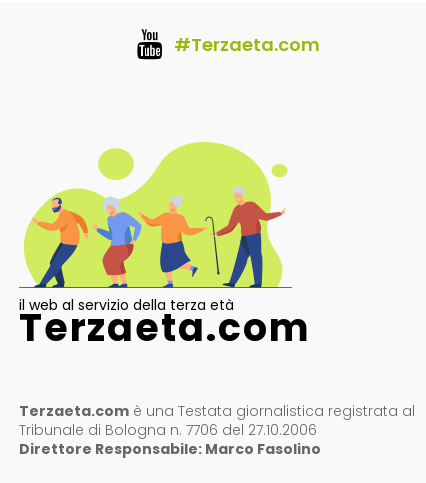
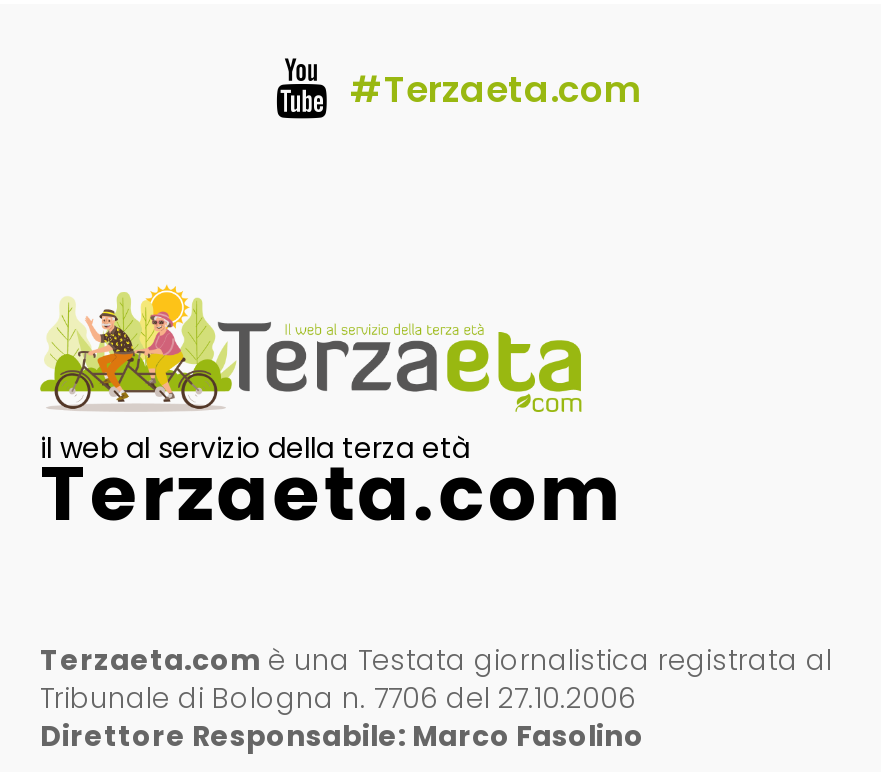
- [image]
+ [image]
